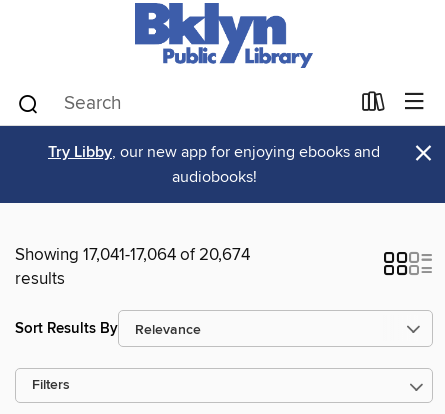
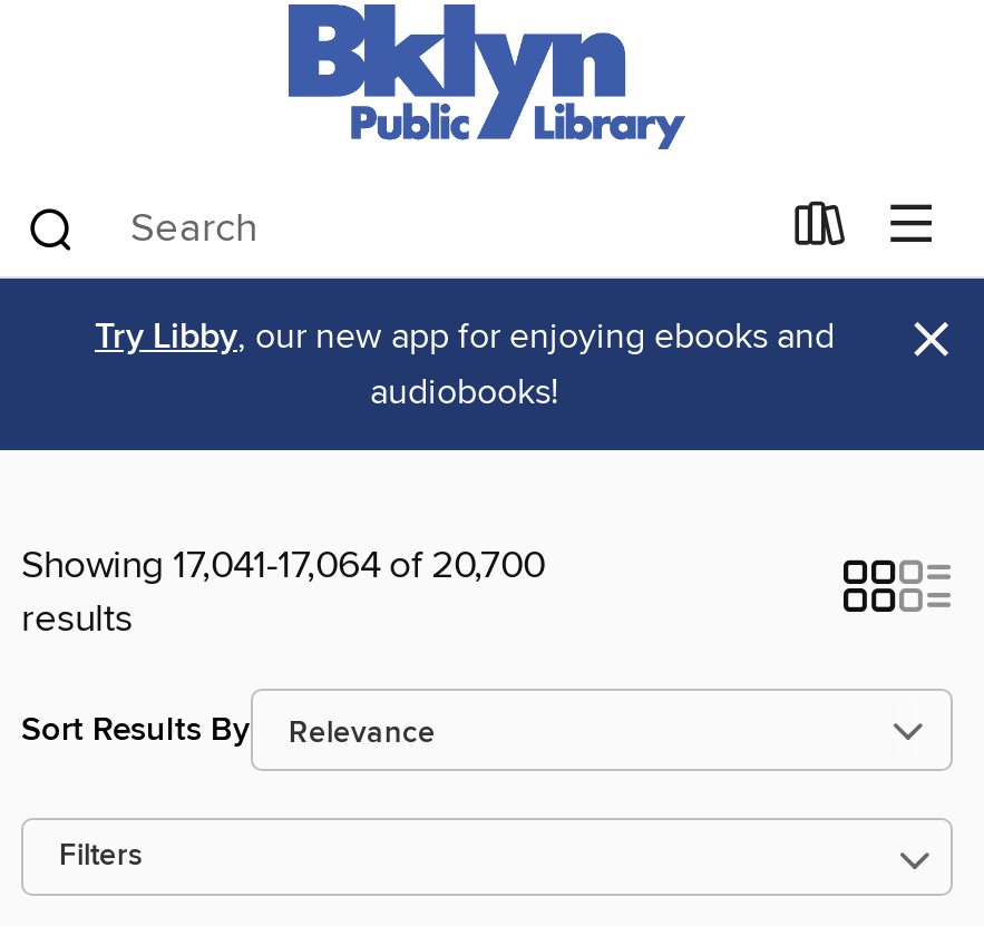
- Showing 17,041-17,064 of 20,674
+ Showing 17,041-17,064 of 20,700
